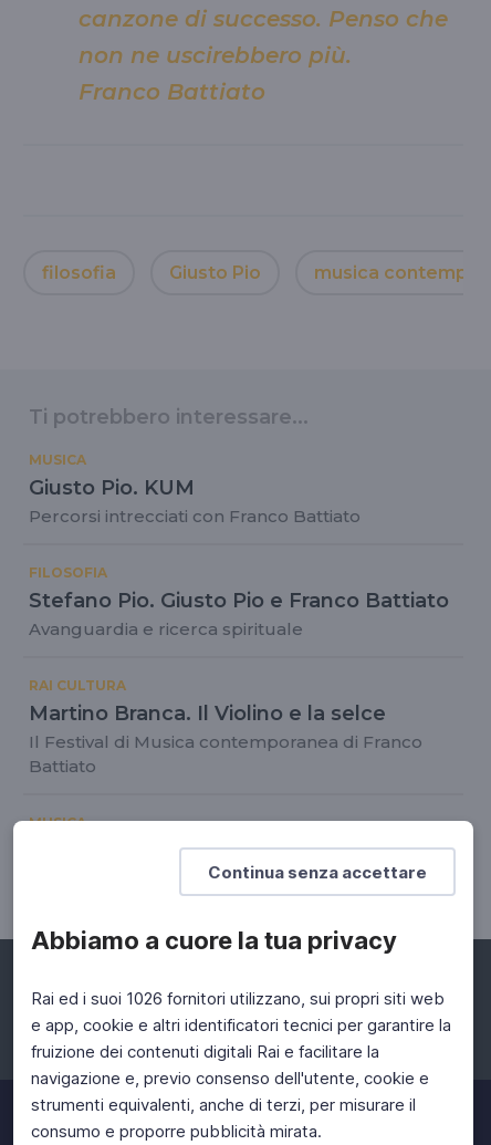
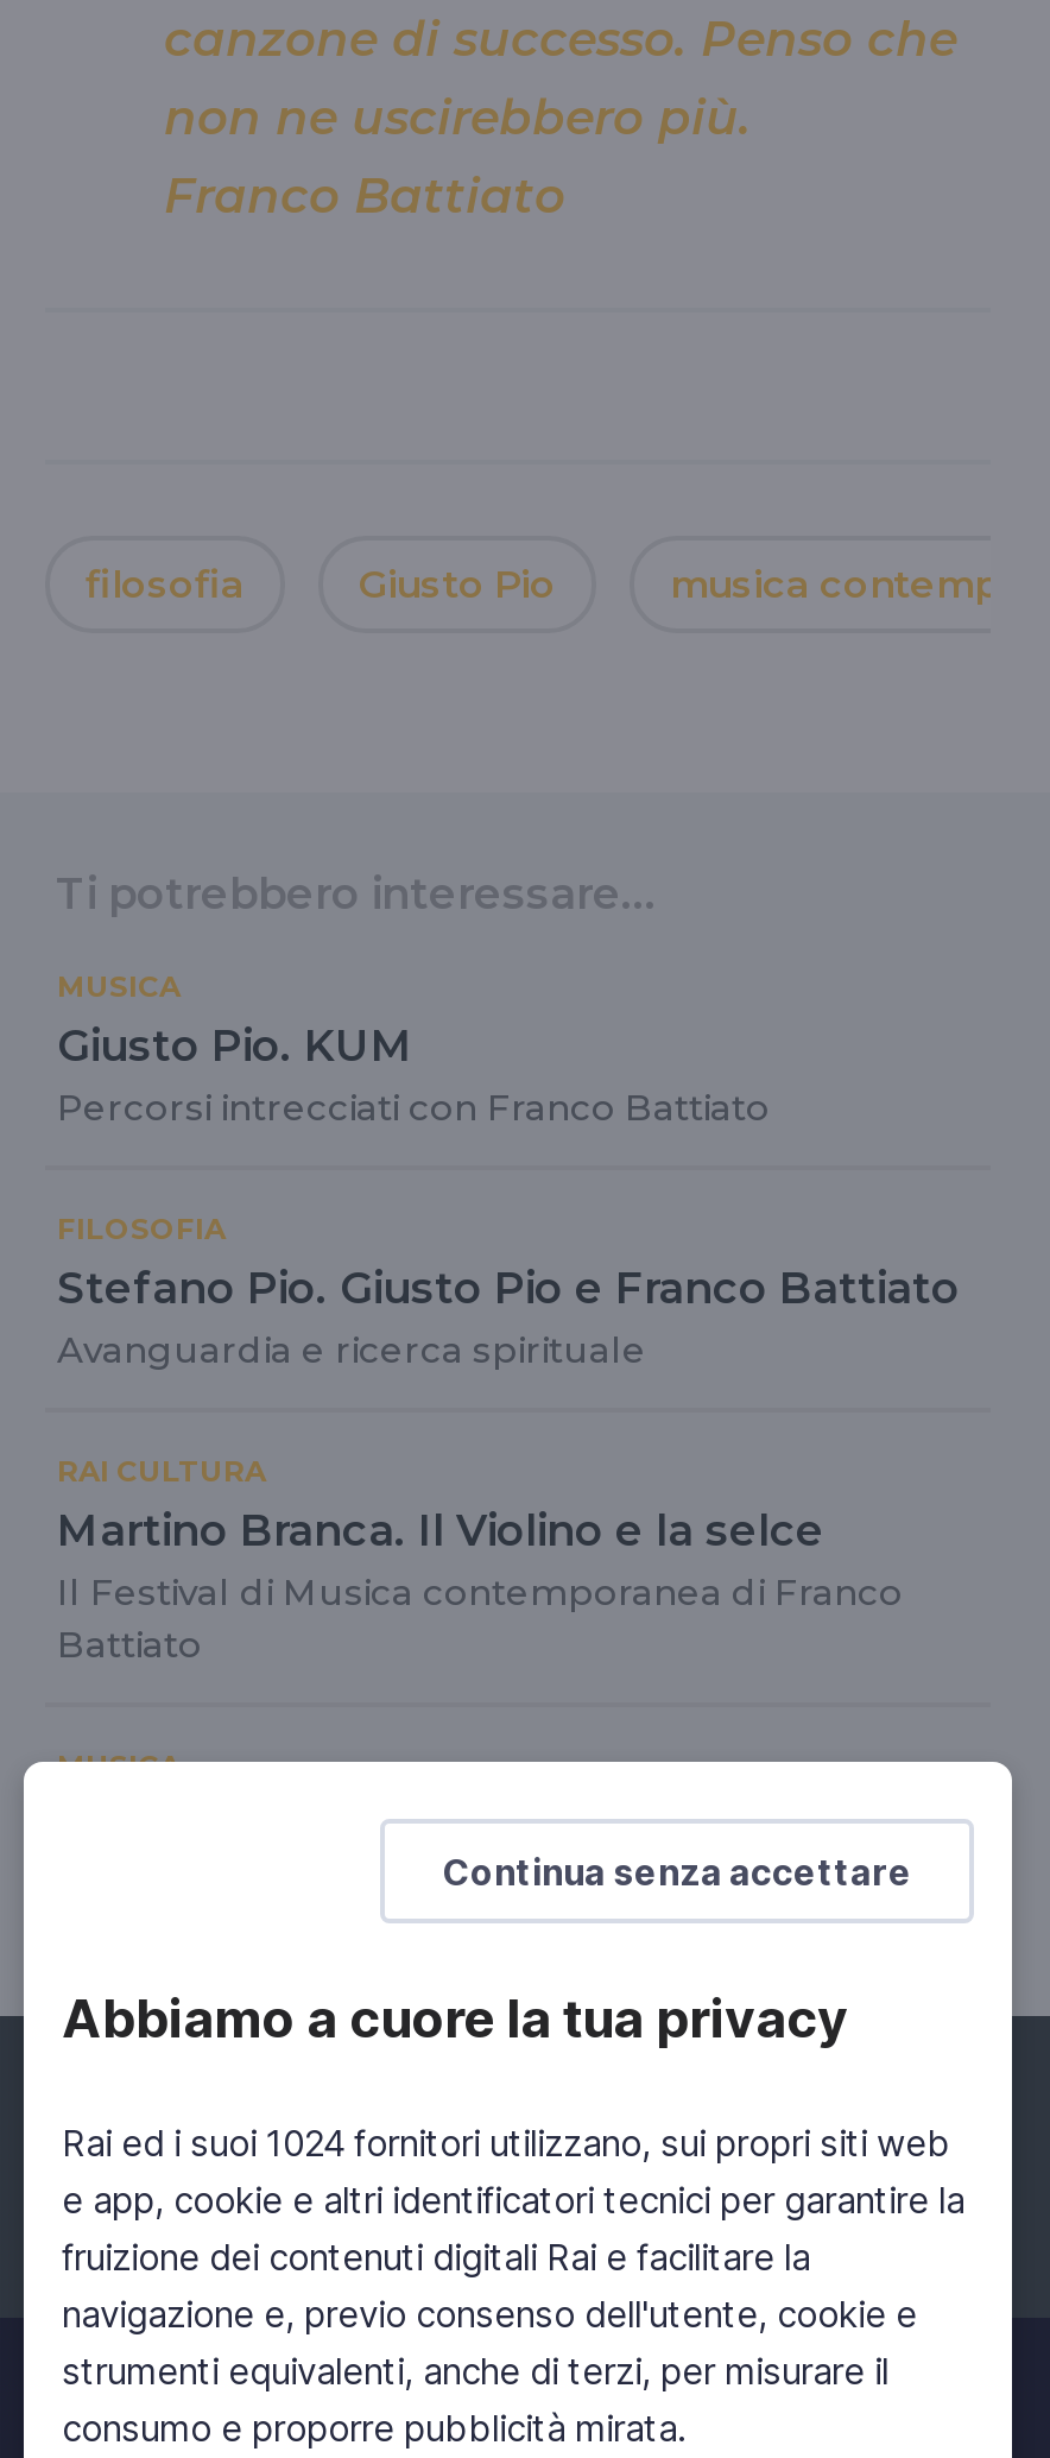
- Rai ed i suoi 1026 fornitori utilizzano, sui propri siti web
+ Rai ed i suoi 1024 fornitori utilizzano, sui propri siti web
